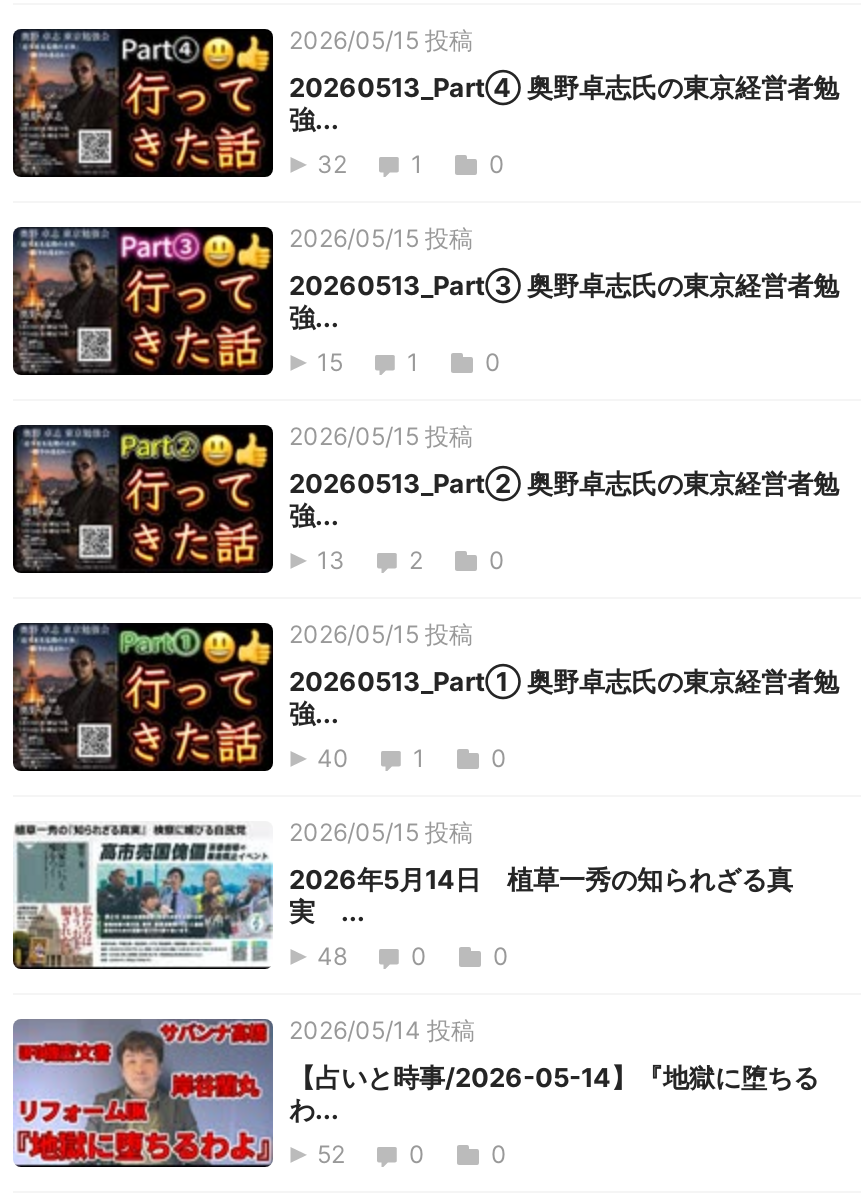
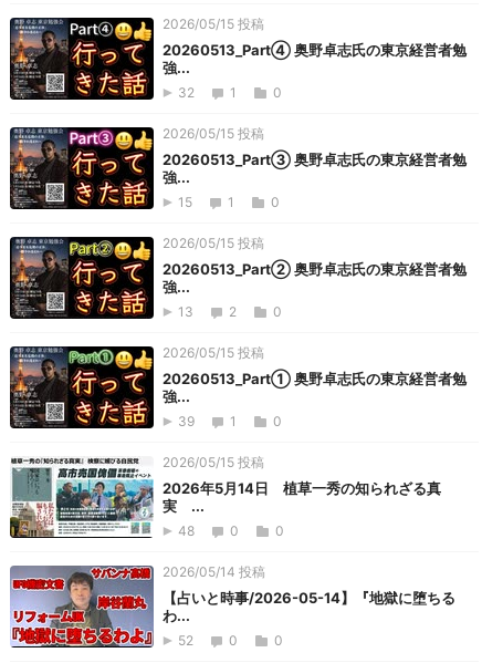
- 40
+ 39
